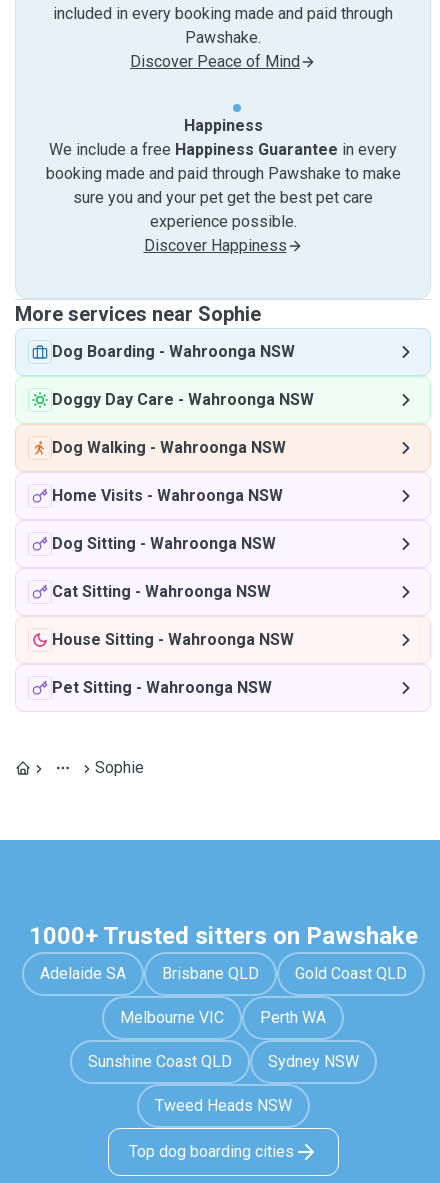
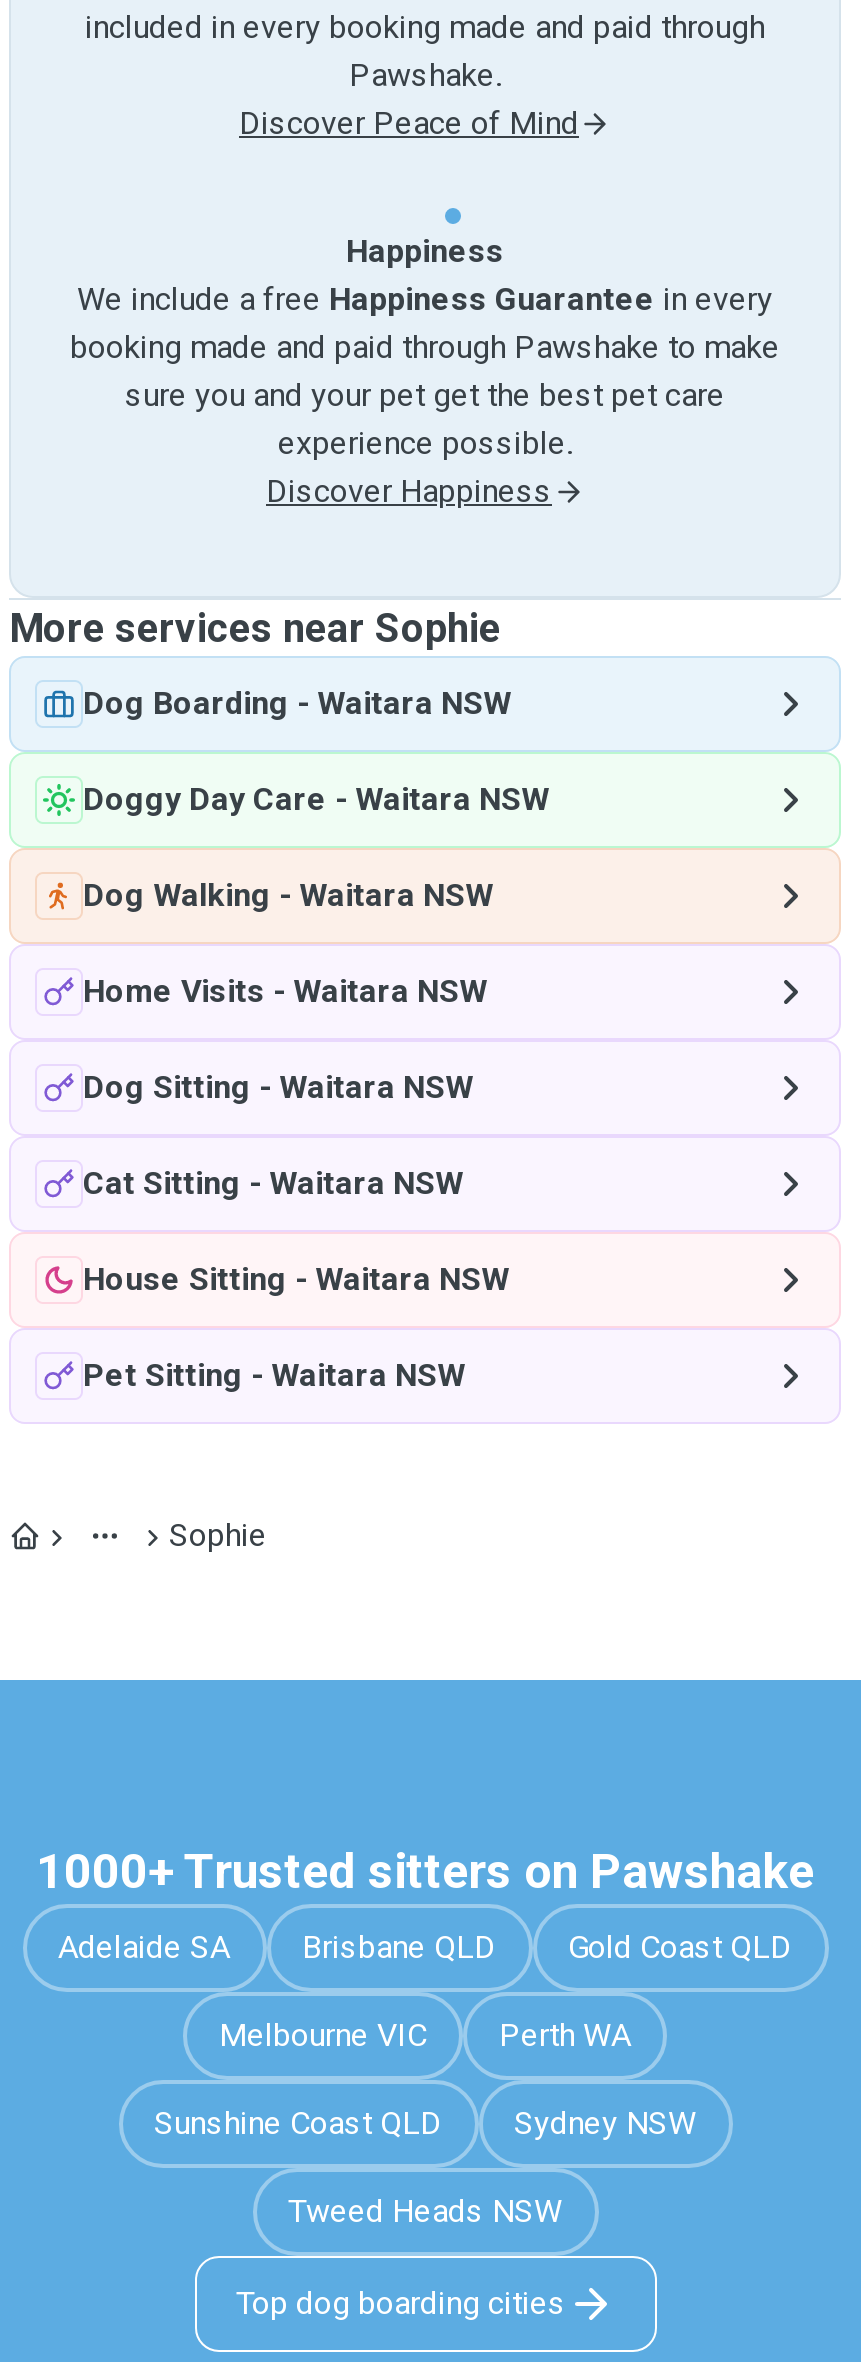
- Dog Boarding - Wahroonga NSW
+ Dog Boarding - Waitara NSW

- Doggy Day Care - Wahroonga NSW
+ Doggy Day Care - Waitara NSW

- Dog Walking - Wahroonga NSW
+ Dog Walking - Waitara NSW

- Home Visits - Wahroonga NSW
+ Home Visits - Waitara NSW

- Dog Sitting - Wahroonga NSW
+ Dog Sitting - Waitara NSW

- Cat Sitting - Wahroonga NSW
+ Cat Sitting - Waitara NSW

- House Sitting - Wahroonga NSW
+ House Sitting - Waitara NSW

- Pet Sitting - Wahroonga NSW
+ Pet Sitting - Waitara NSW
